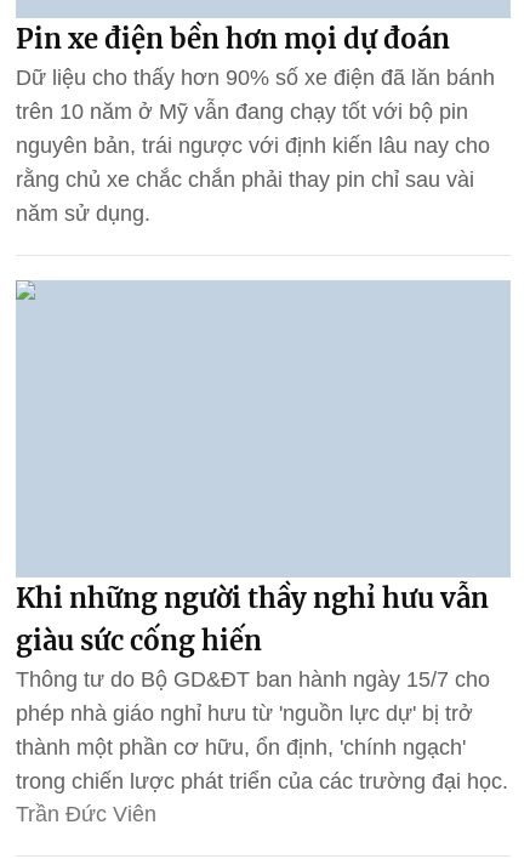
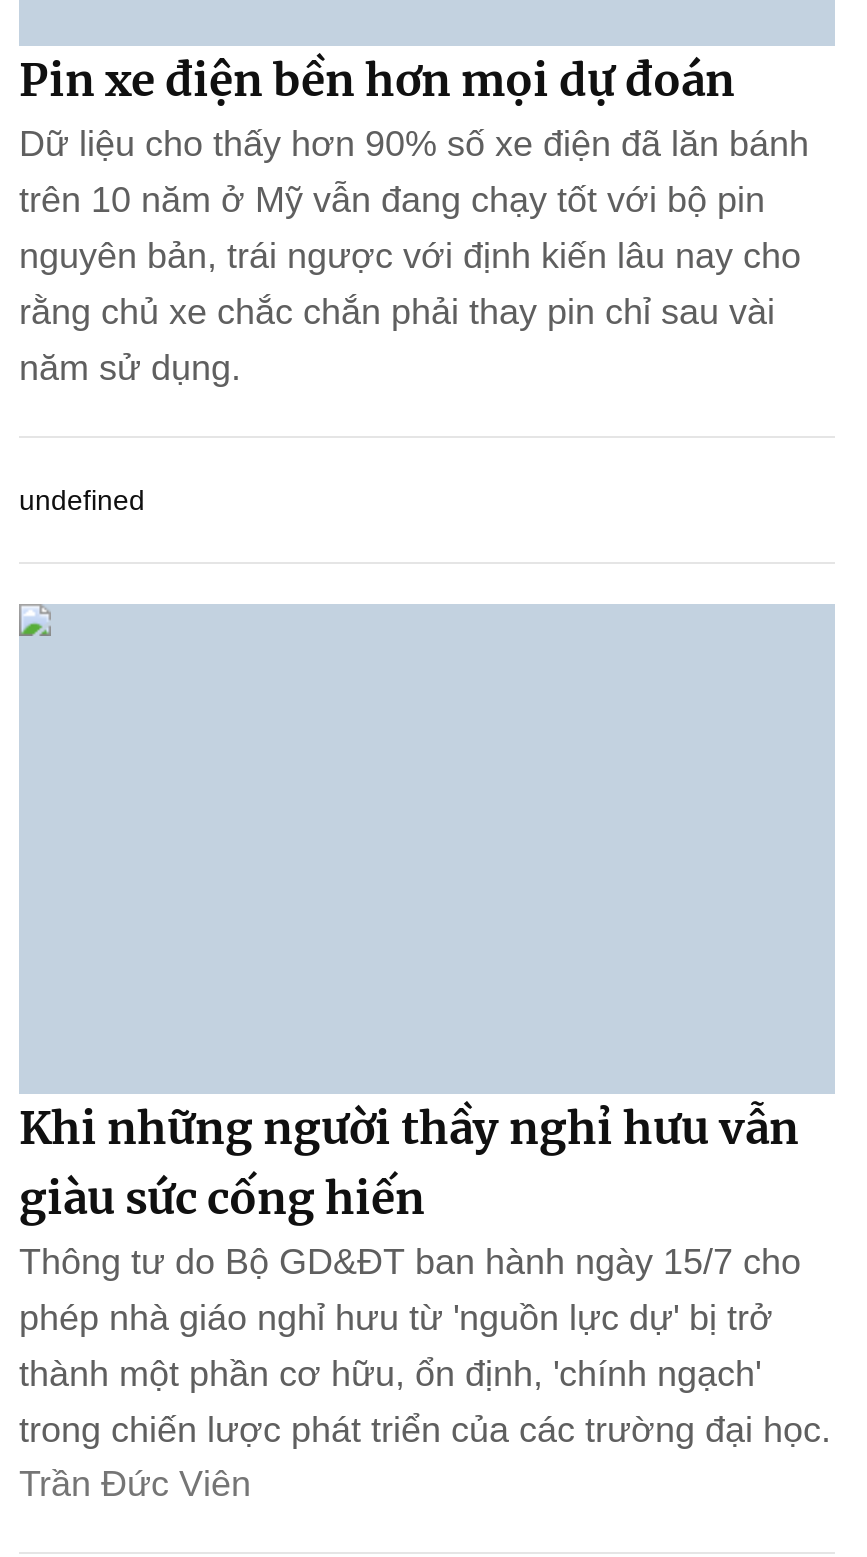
+ undefined
